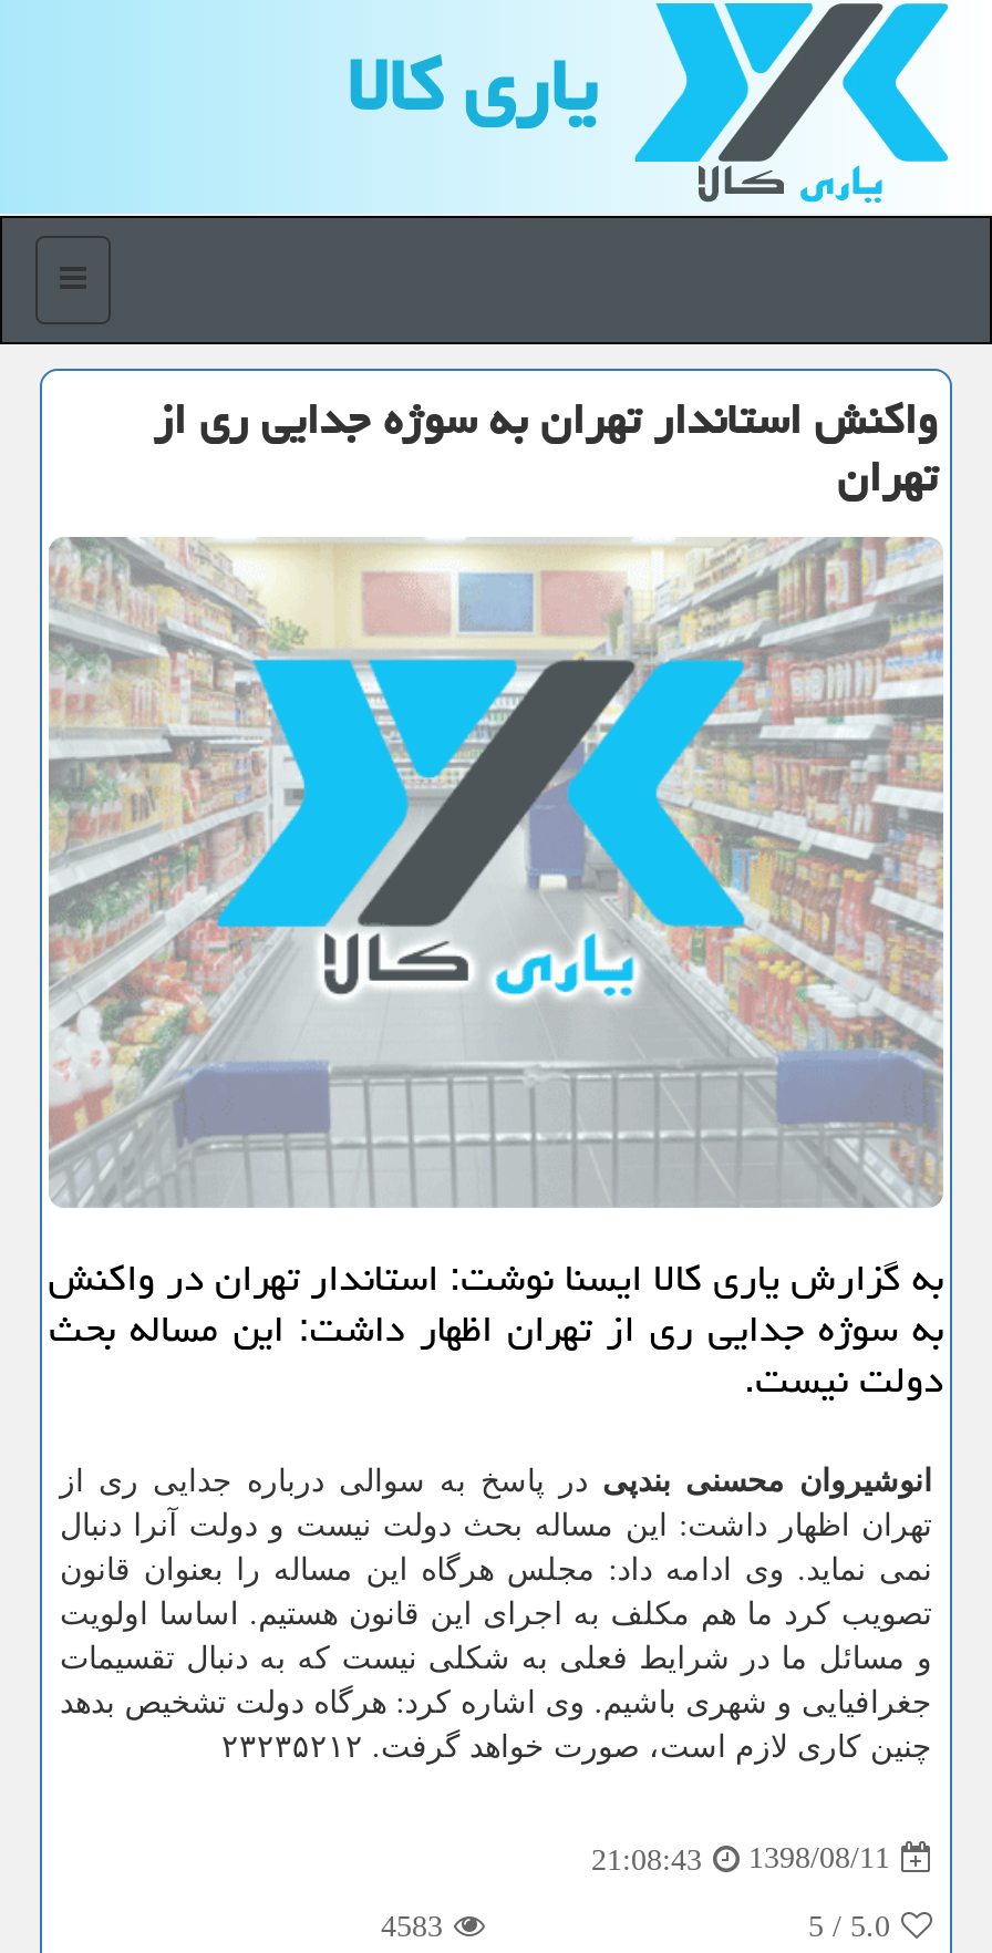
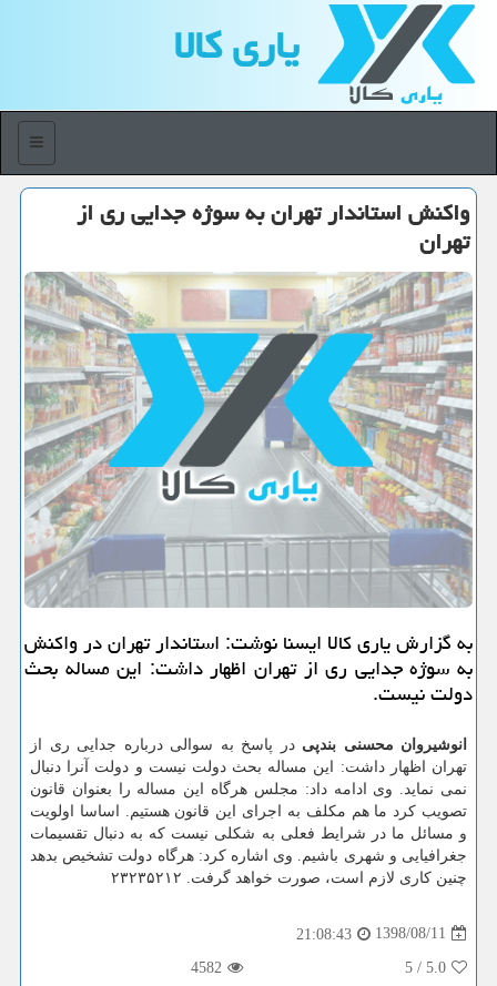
- 4583
+ 4582
